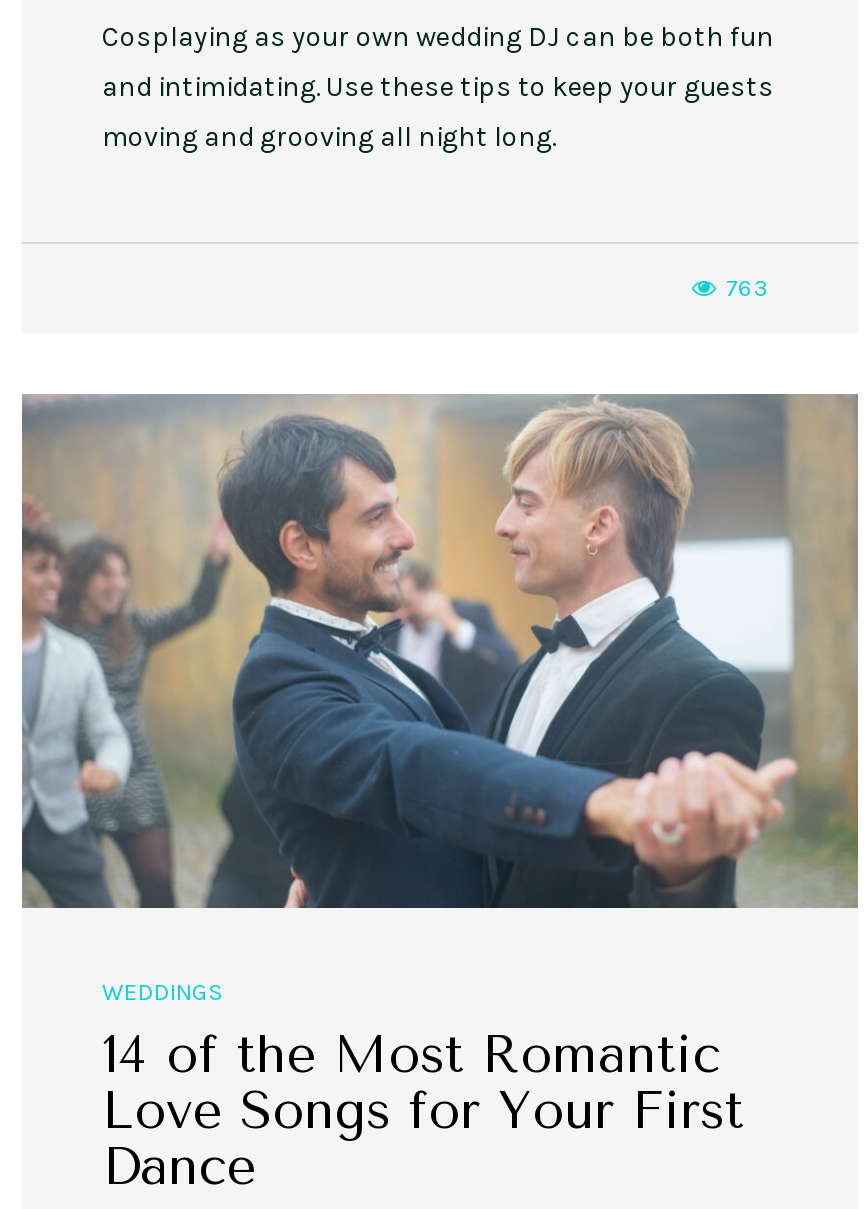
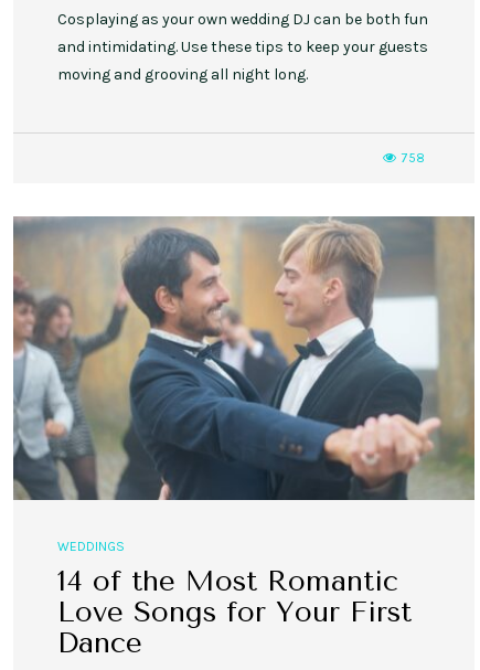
- 763
+ 758
